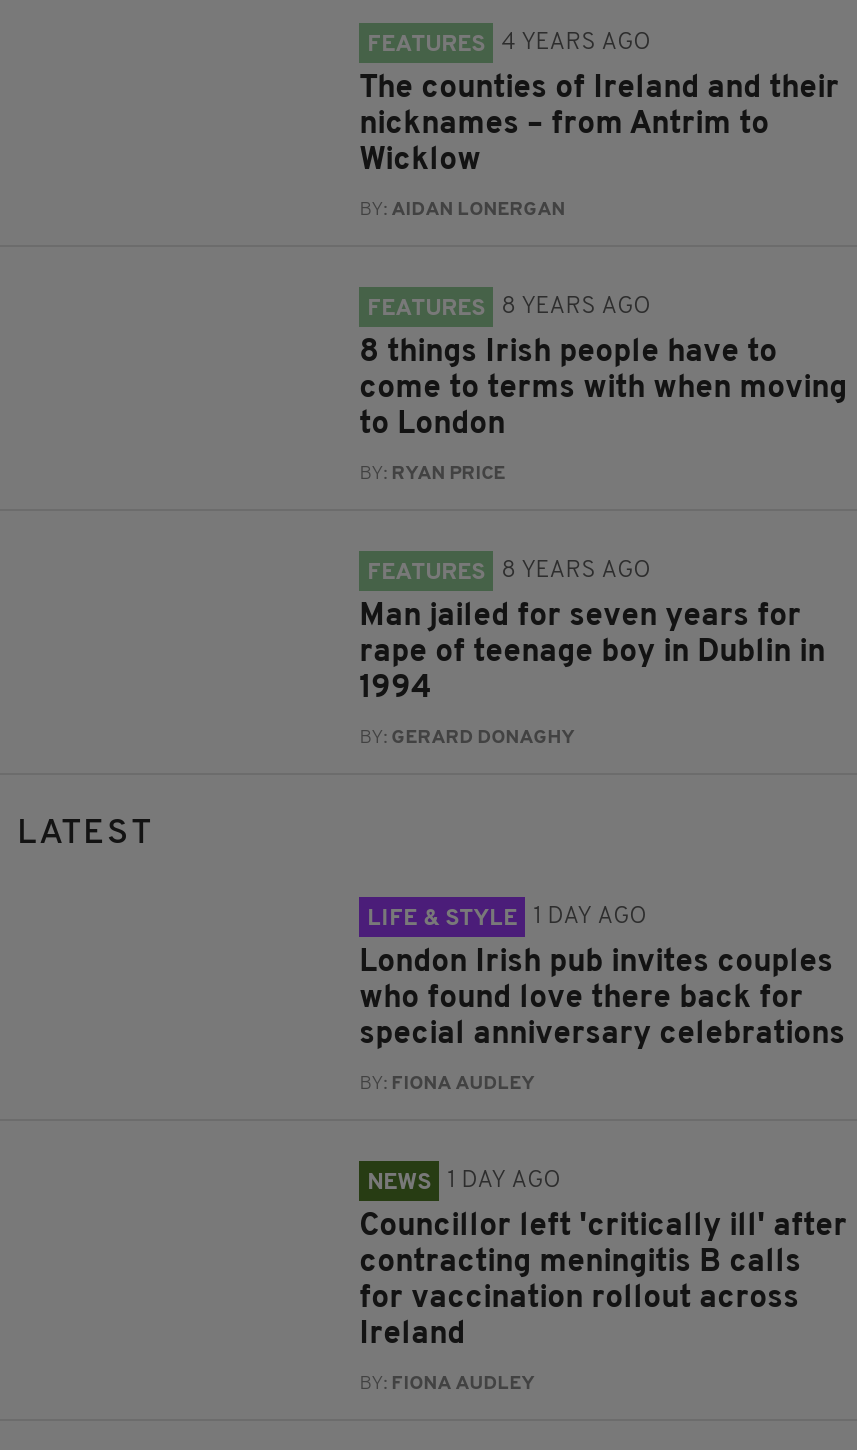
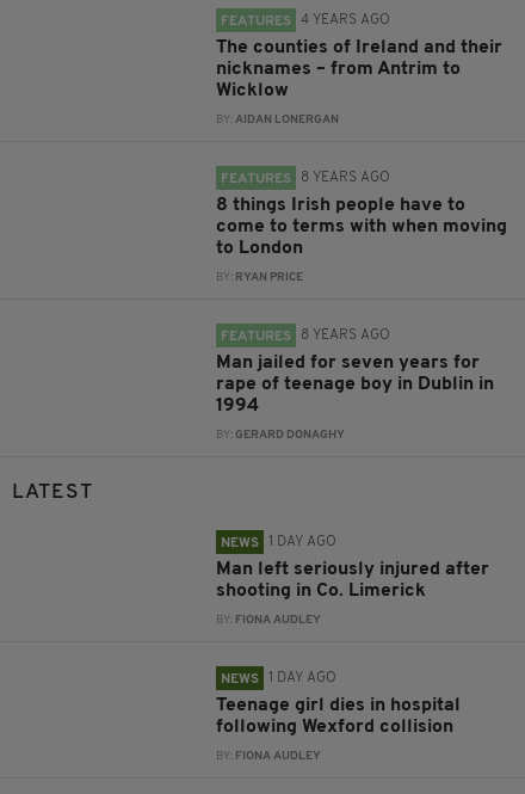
- LIFE & STYLE
+ NEWS

- London Irish pub invites couples
- who found love there back for
- special anniversary celebrations
+ Man left seriously injured after
+ shooting in Co. Limerick

- Councillor left 'critically ill' after
- contracting meningitis B calls
- for vaccination rollout across
- Ireland
+ Teenage girl dies in hospital
+ following Wexford collision
